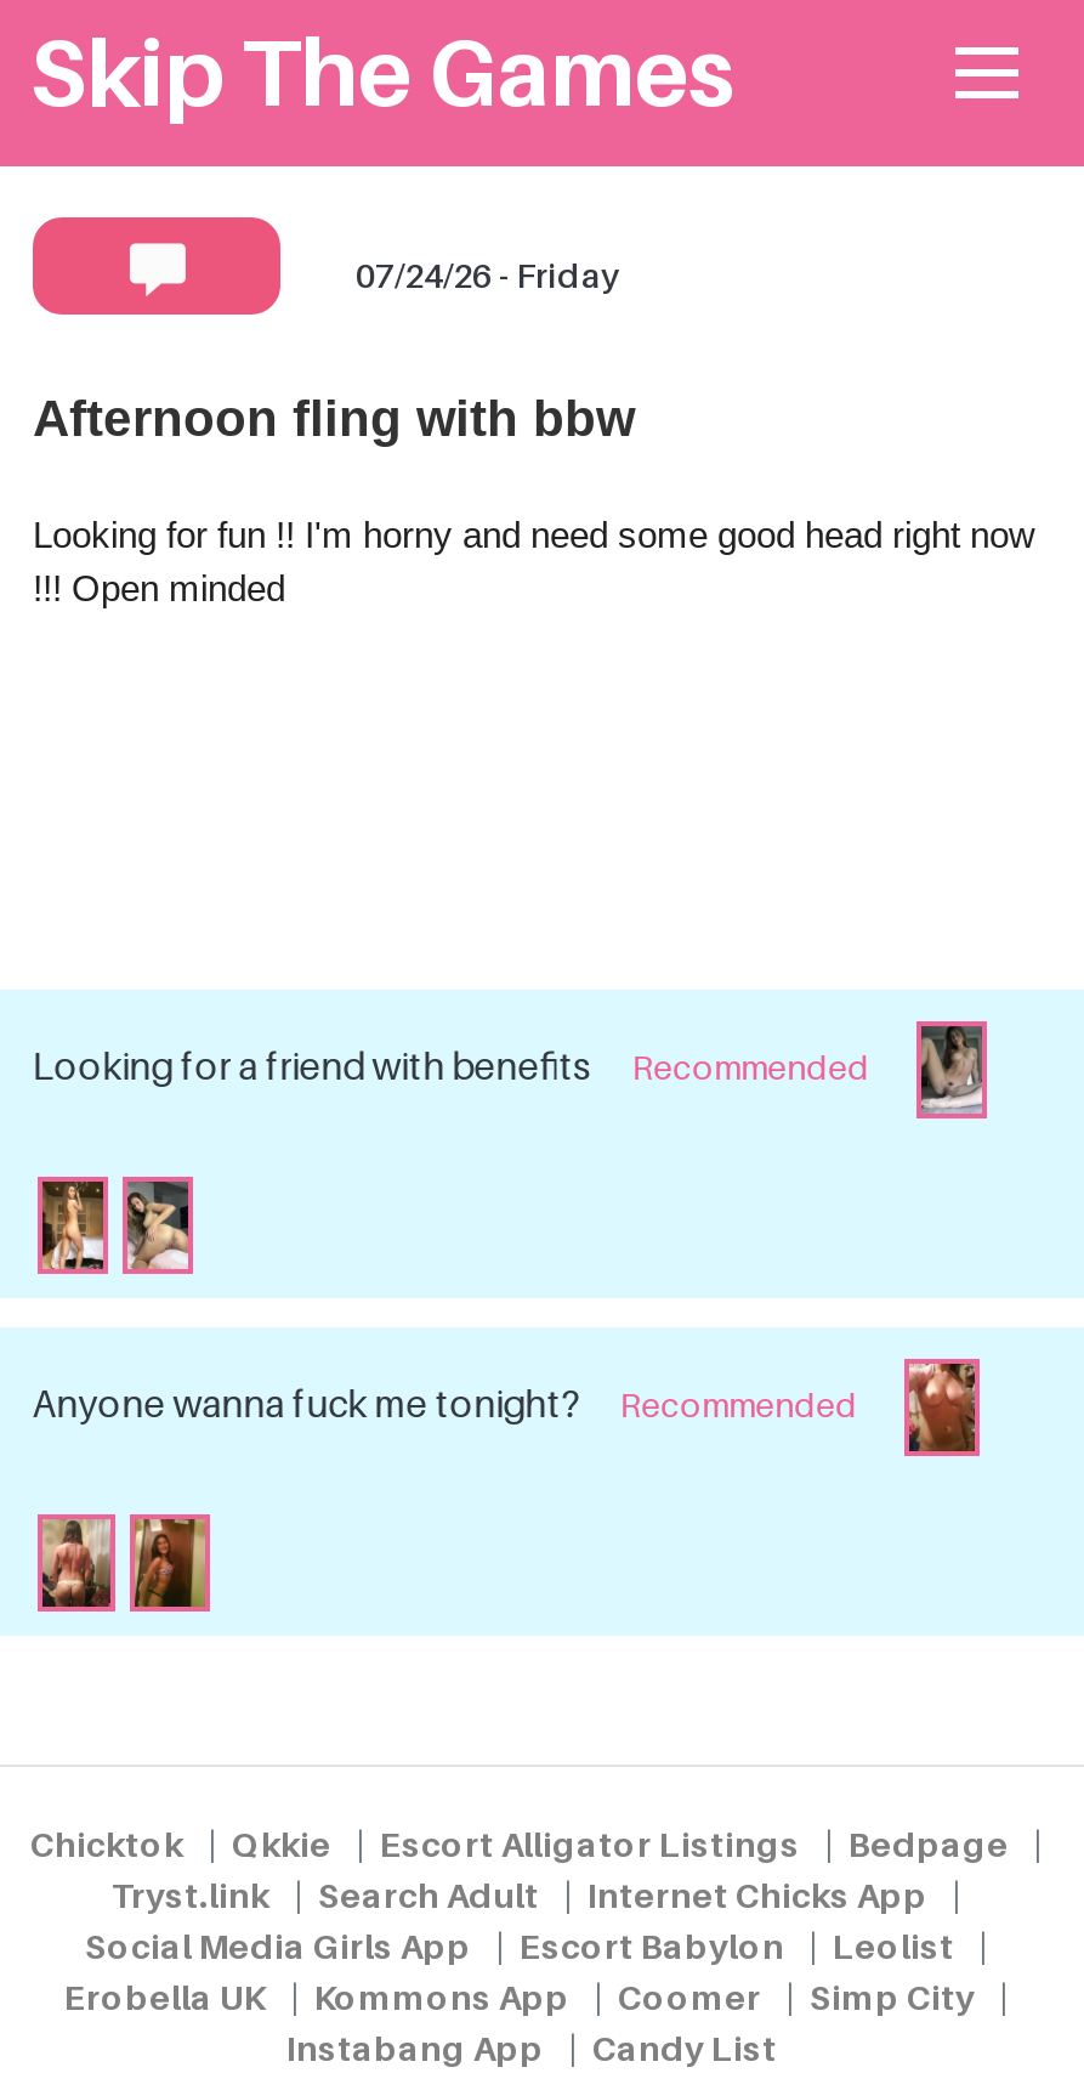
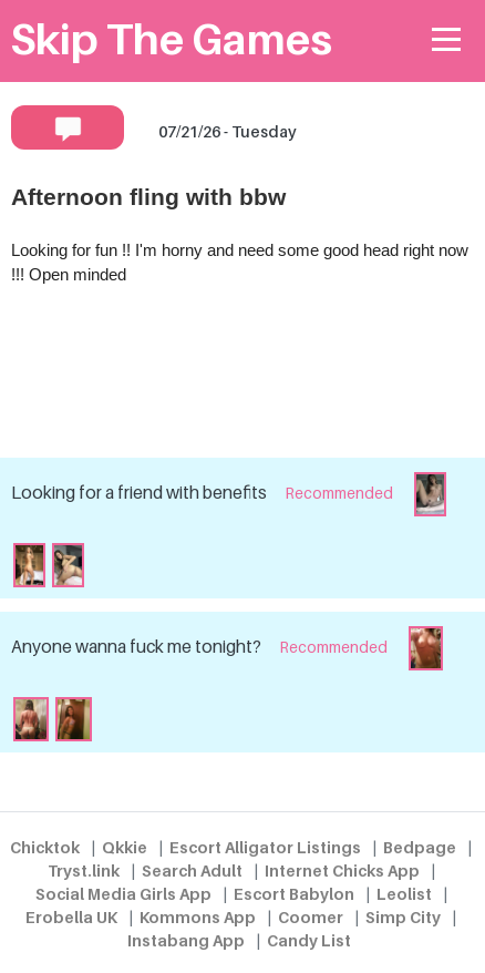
- 07/24/26 - Friday
+ 07/21/26 - Tuesday
